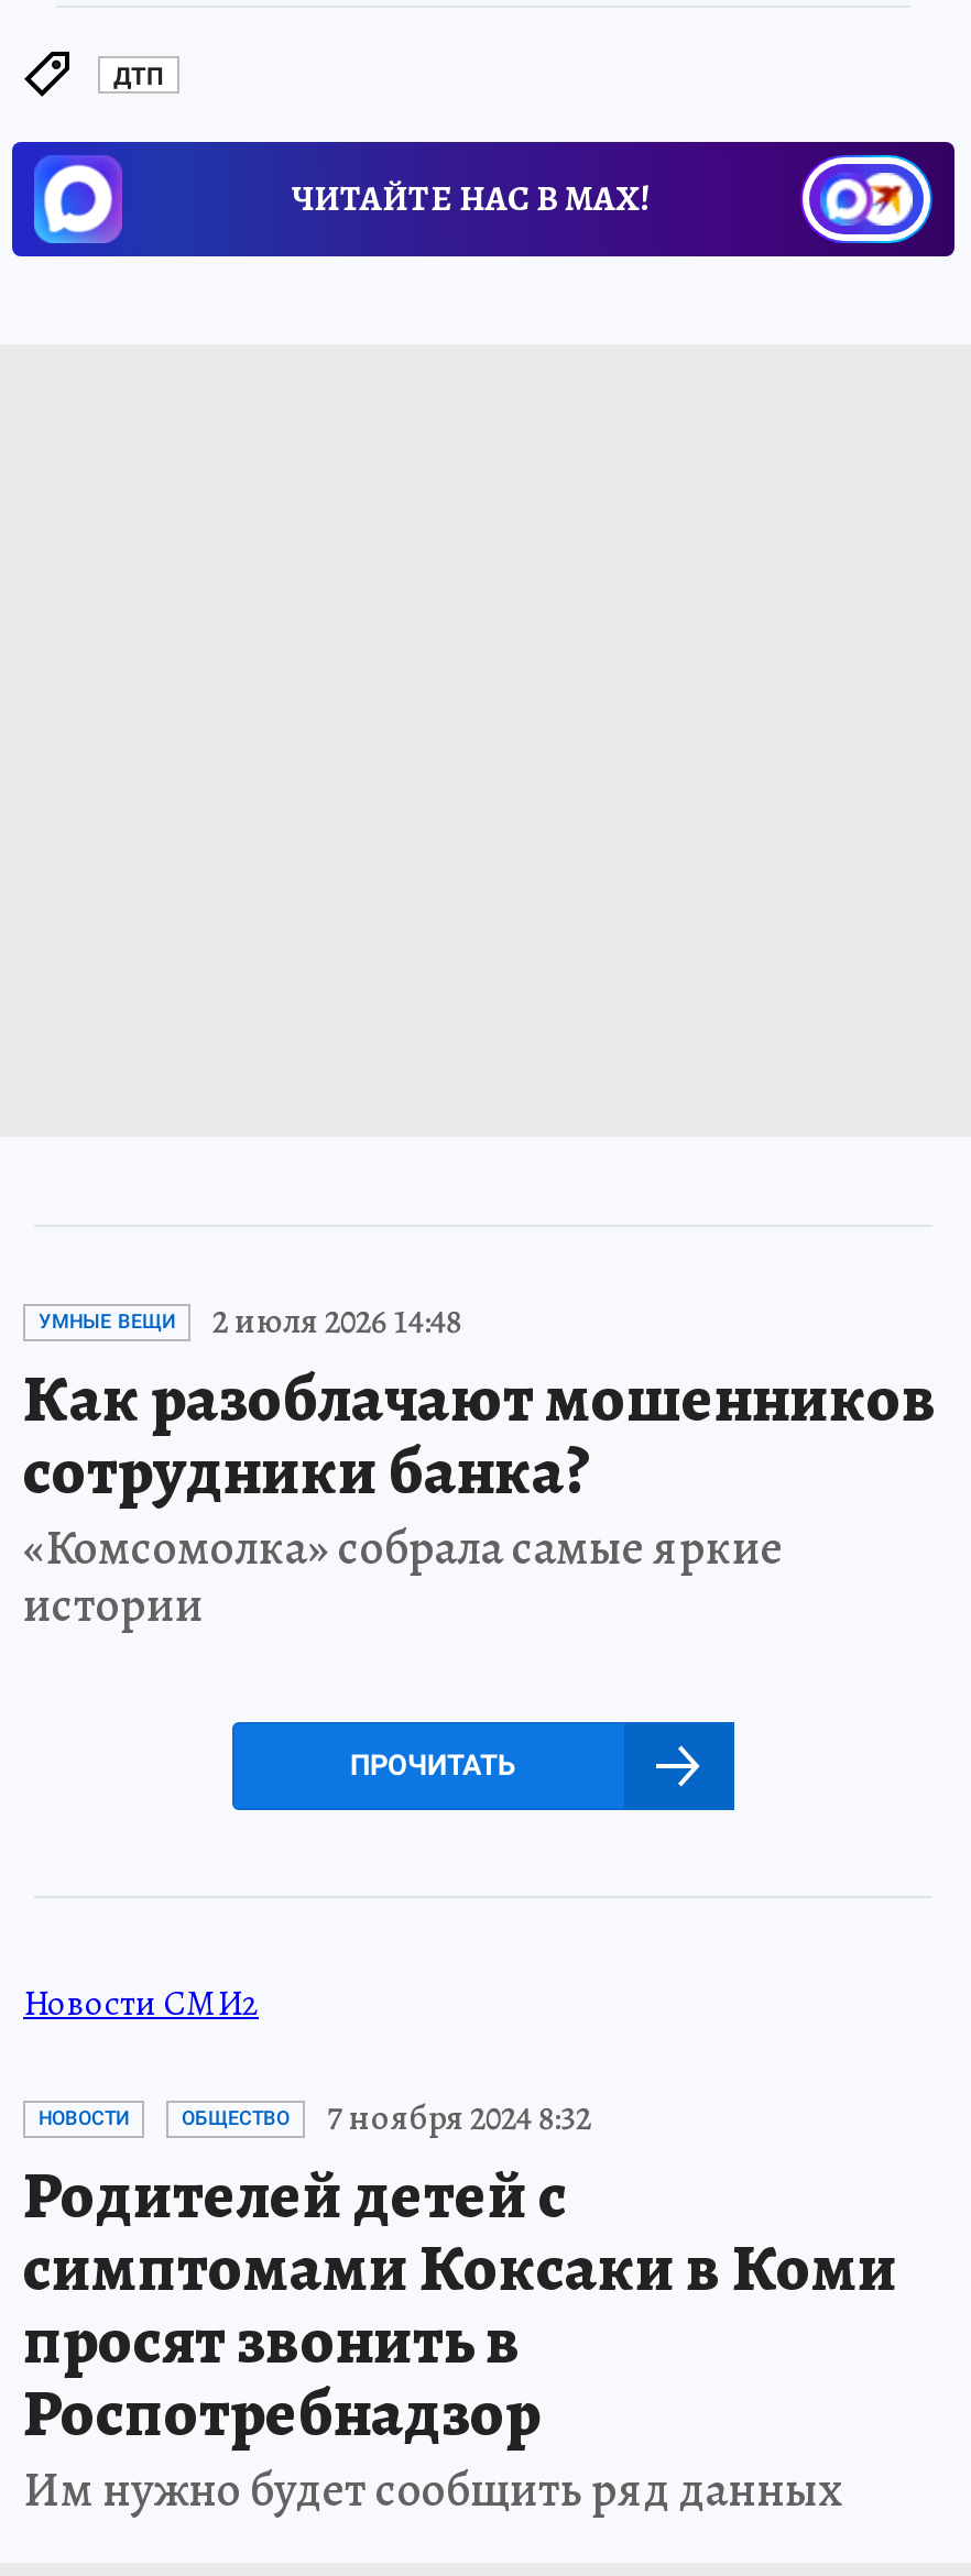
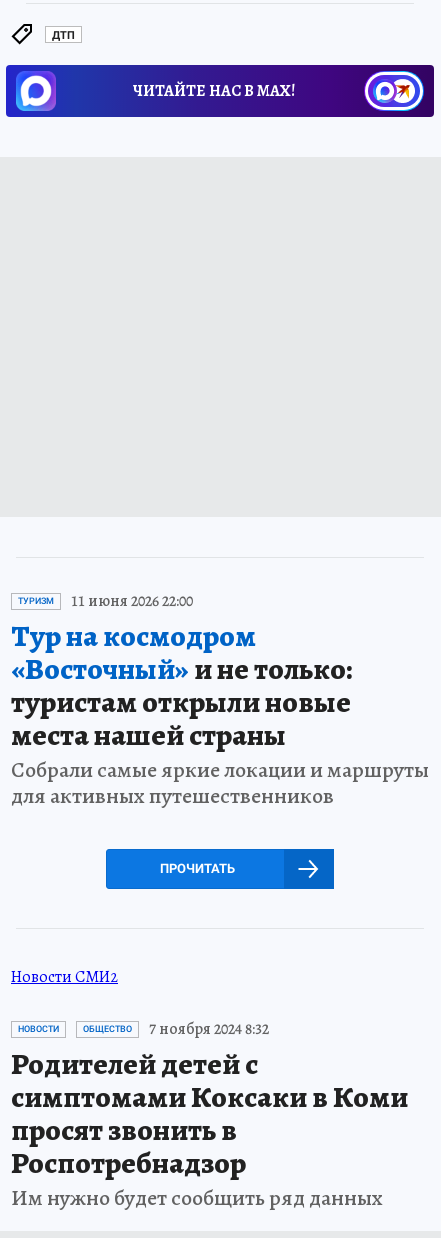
- УМНЫЕ ВЕЩИ
- 2 июля 2026 14:48
- Как разоблачают мошенников
- сотрудники банка?
- «Комсомолка» собрала самые яркие
- истории
+ ТУРИЗМ
+ 11 июня 2026 22:00
+ Тур на космодром
+ «Восточный»и не только:
+ туристам открыли новые
+ места нашей страны
+ Собрали самые яркие локации и маршруты
+ для активных путешественников
